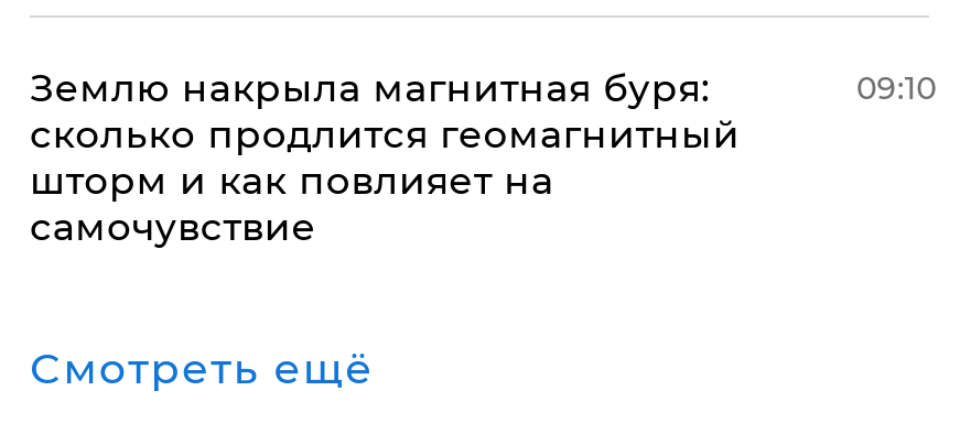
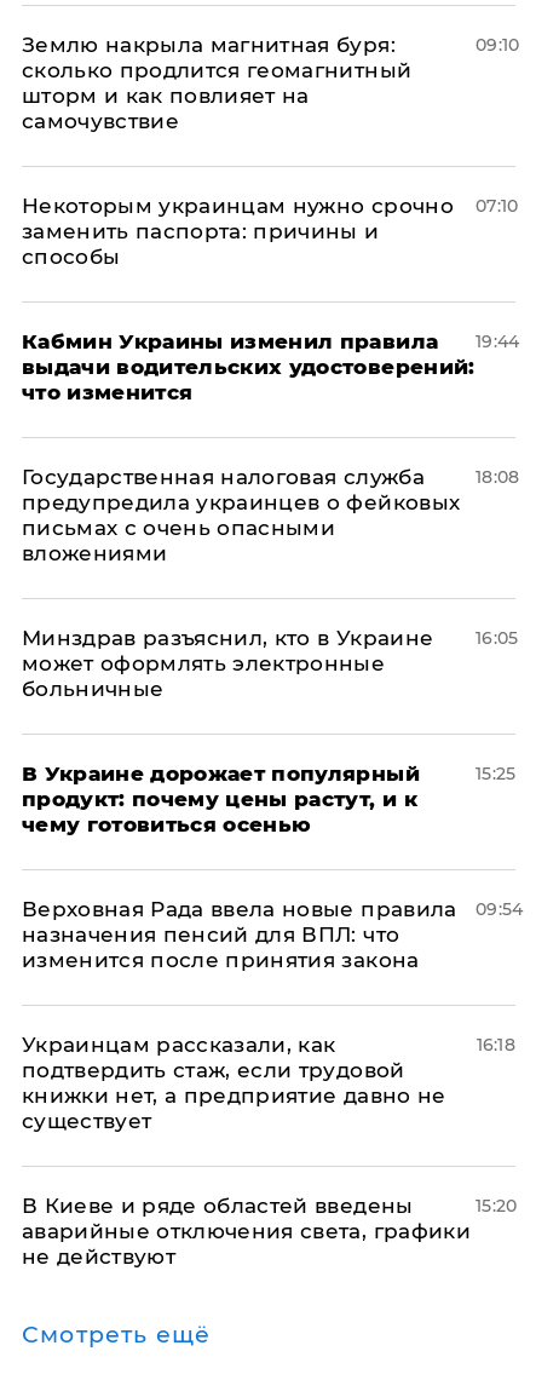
+ Некоторым украинцам нужно срочно
+ заменить паспорта: причины и
+ способы

+ Кабмин Украины изменил правила
+ выдачи водительских удостоверений:
+ что изменится

+ Государственная налоговая служба
+ предупредила украинцев о фейковых
+ письмах с очень опасными
+ вложениями

+ Минздрав разъяснил, кто в Украине
+ может оформлять электронные
+ больничные

+ В Украине дорожает популярный
+ продукт: почему цены растут, и к
+ чему готовиться осенью

+ Верховная Рада ввела новые правила
+ назначения пенсий для ВПЛ: что
+ изменится после принятия закона

+ Украинцам рассказали, как
+ подтвердить стаж, если трудовой
+ книжки нет, а предприятие давно не
+ существует

+ В Киеве и ряде областей введены
+ аварийные отключения света, графики
+ не действуют

+ 07:10

+ 19:44

+ 18:08

+ 16:05

+ 15:25

+ 09:54

+ 15:20

+ 16:18
